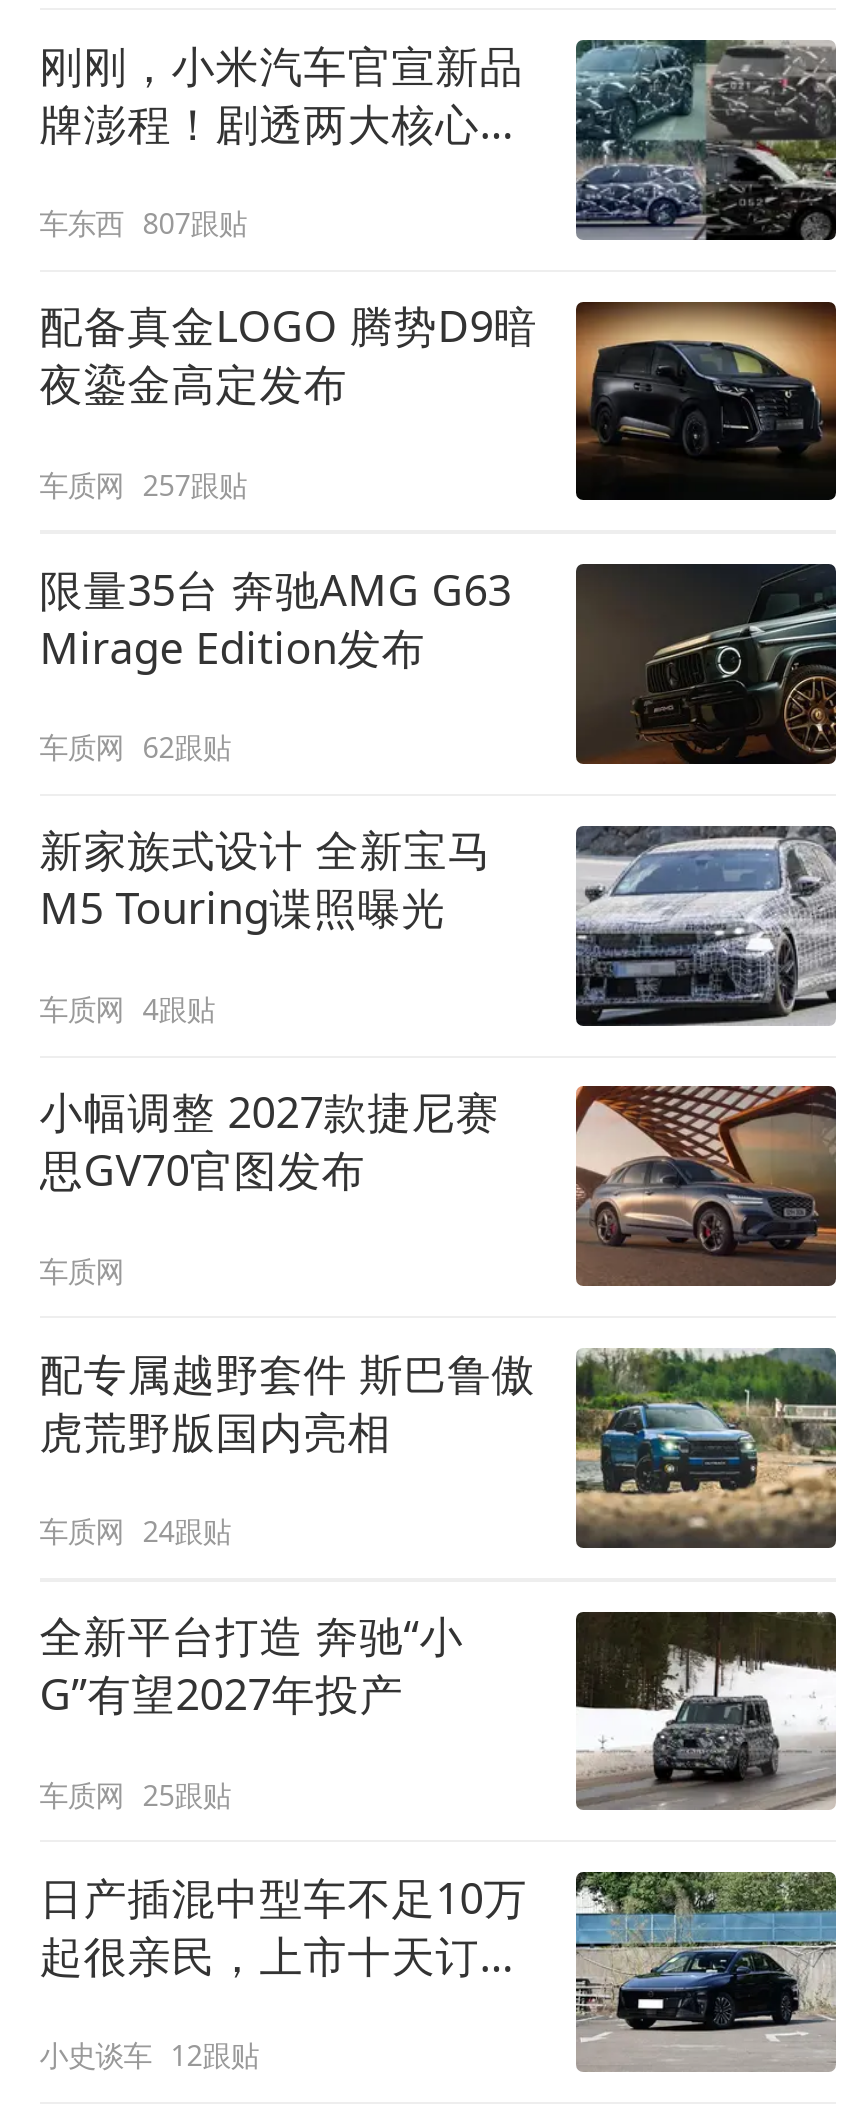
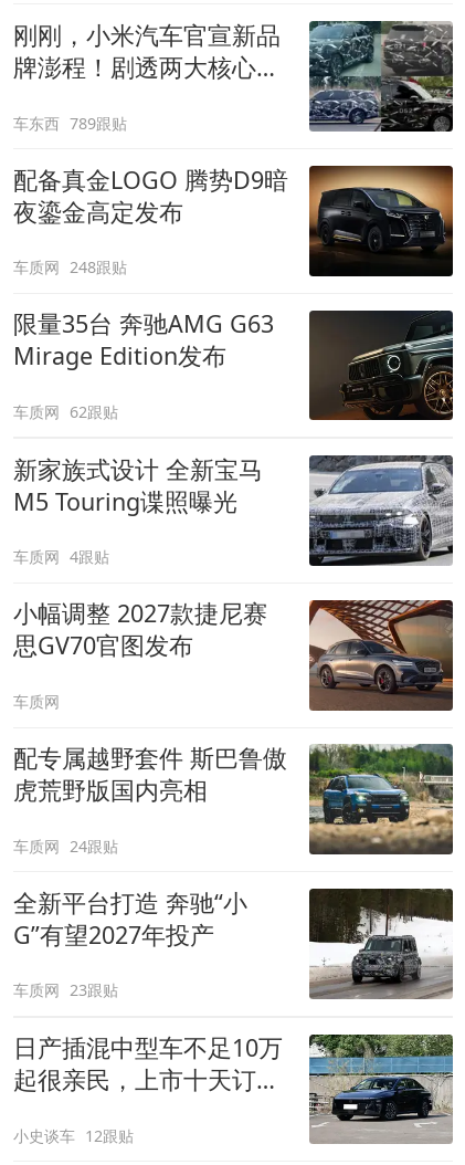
- 车东西 807跟贴
+ 车东西 789跟贴

- 车质网 257跟贴
+ 车质网 248跟贴

- 车质网 25跟贴
+ 车质网 23跟贴
